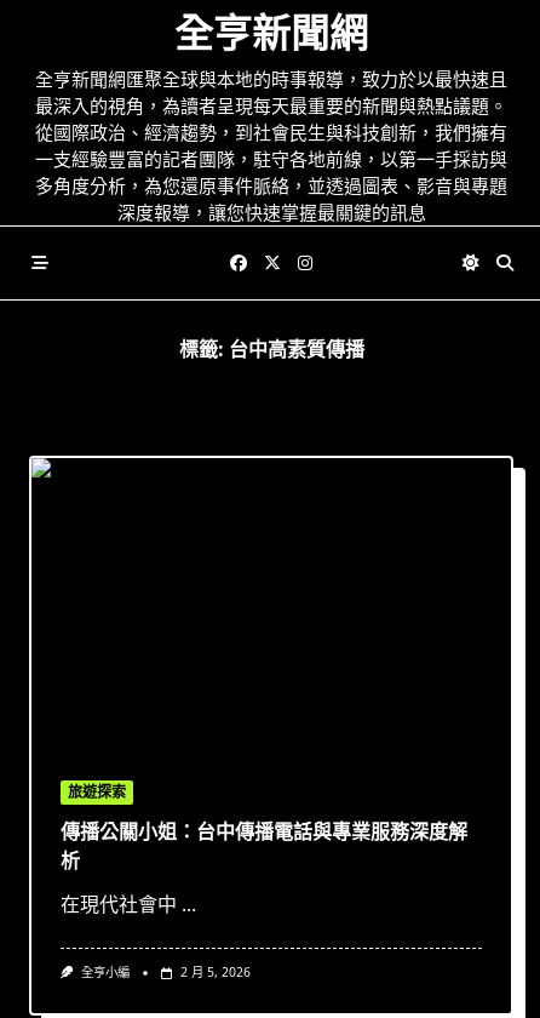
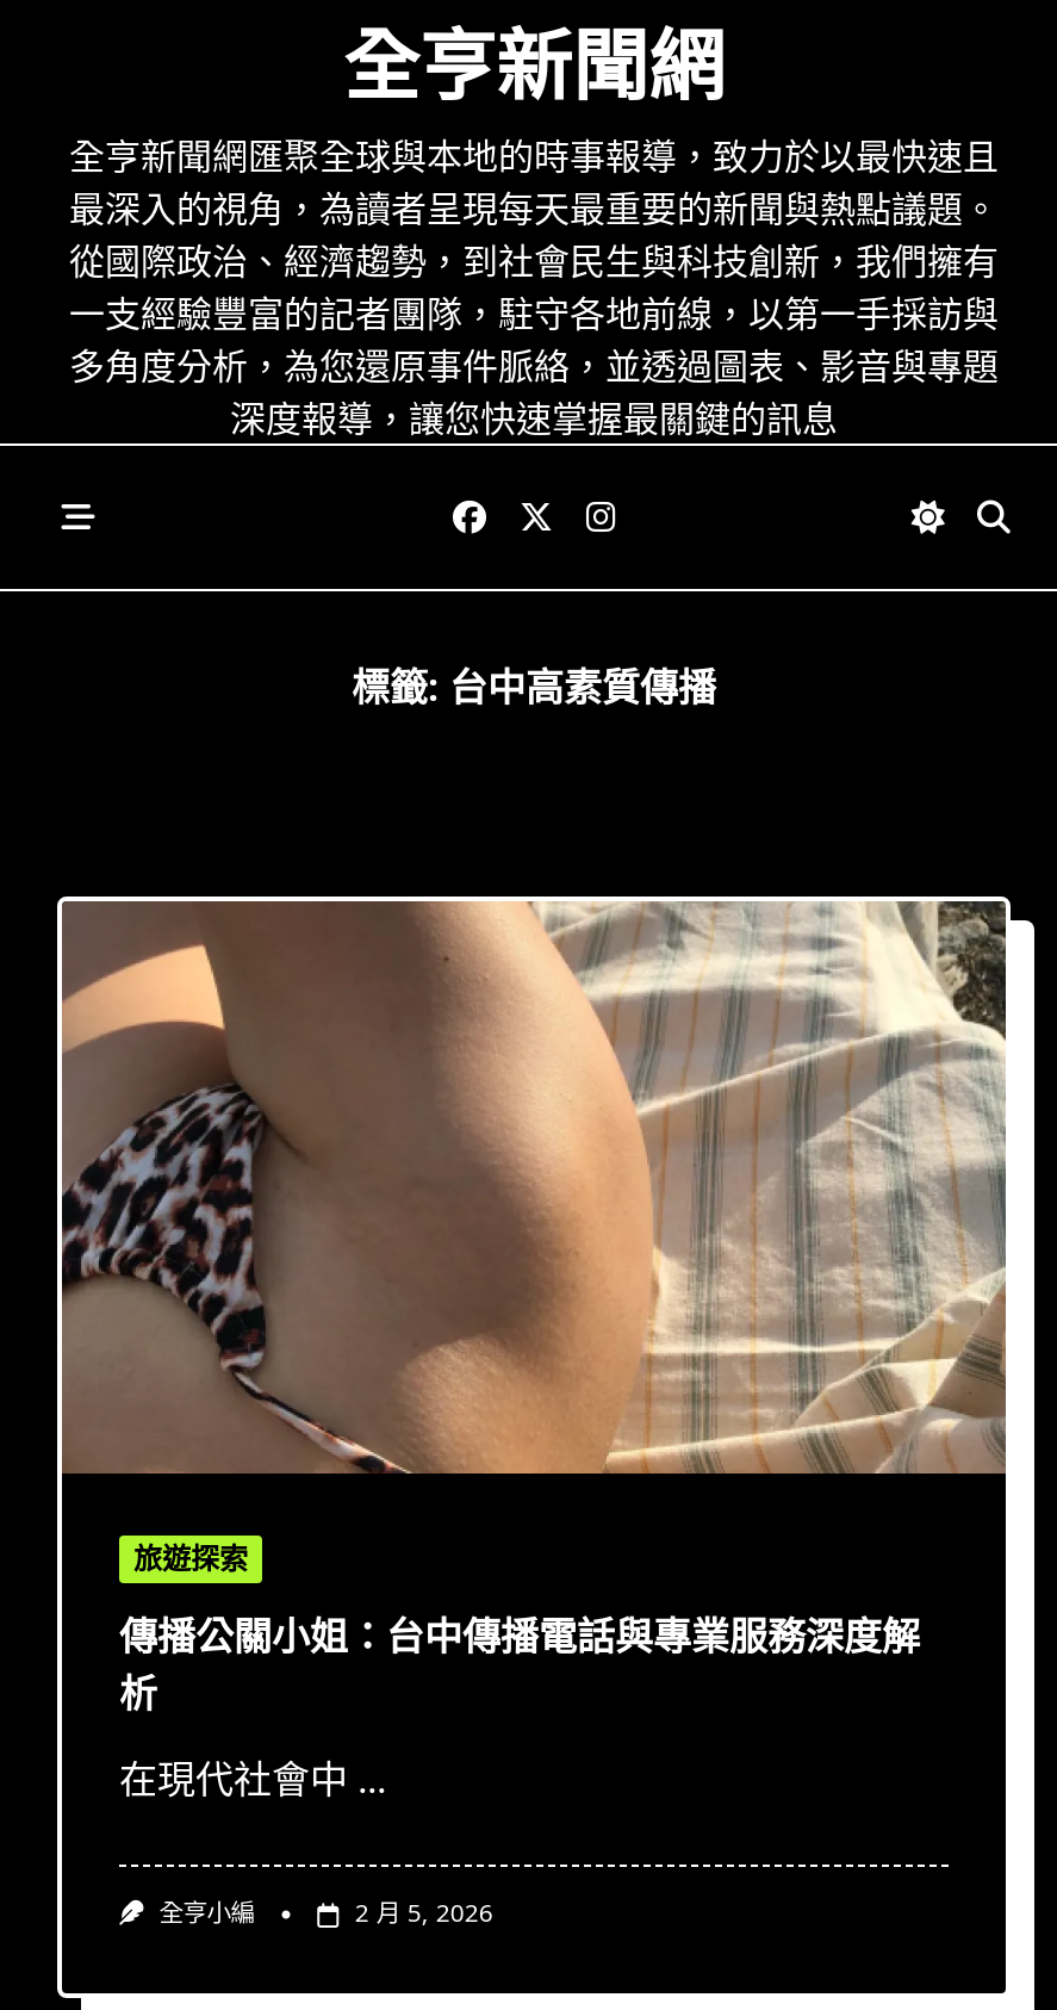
+ [image]
